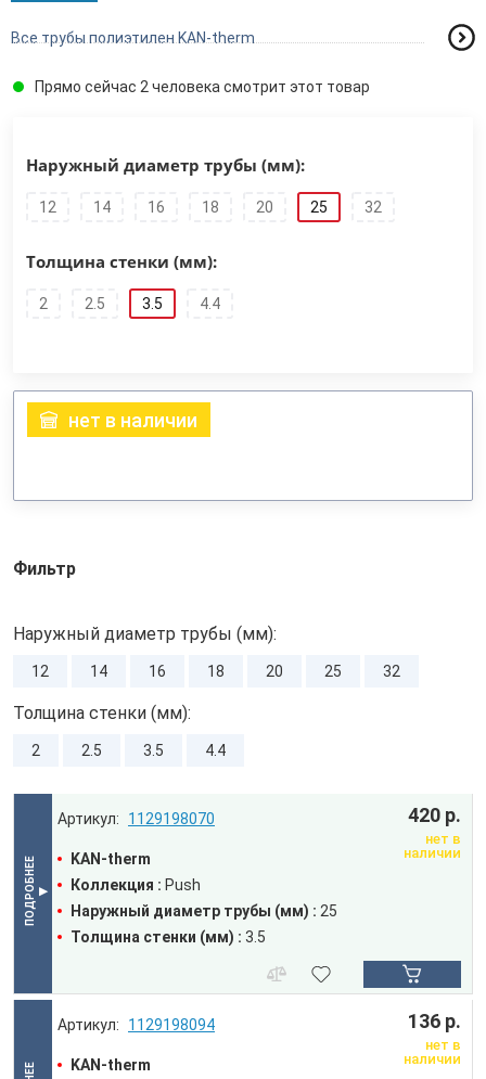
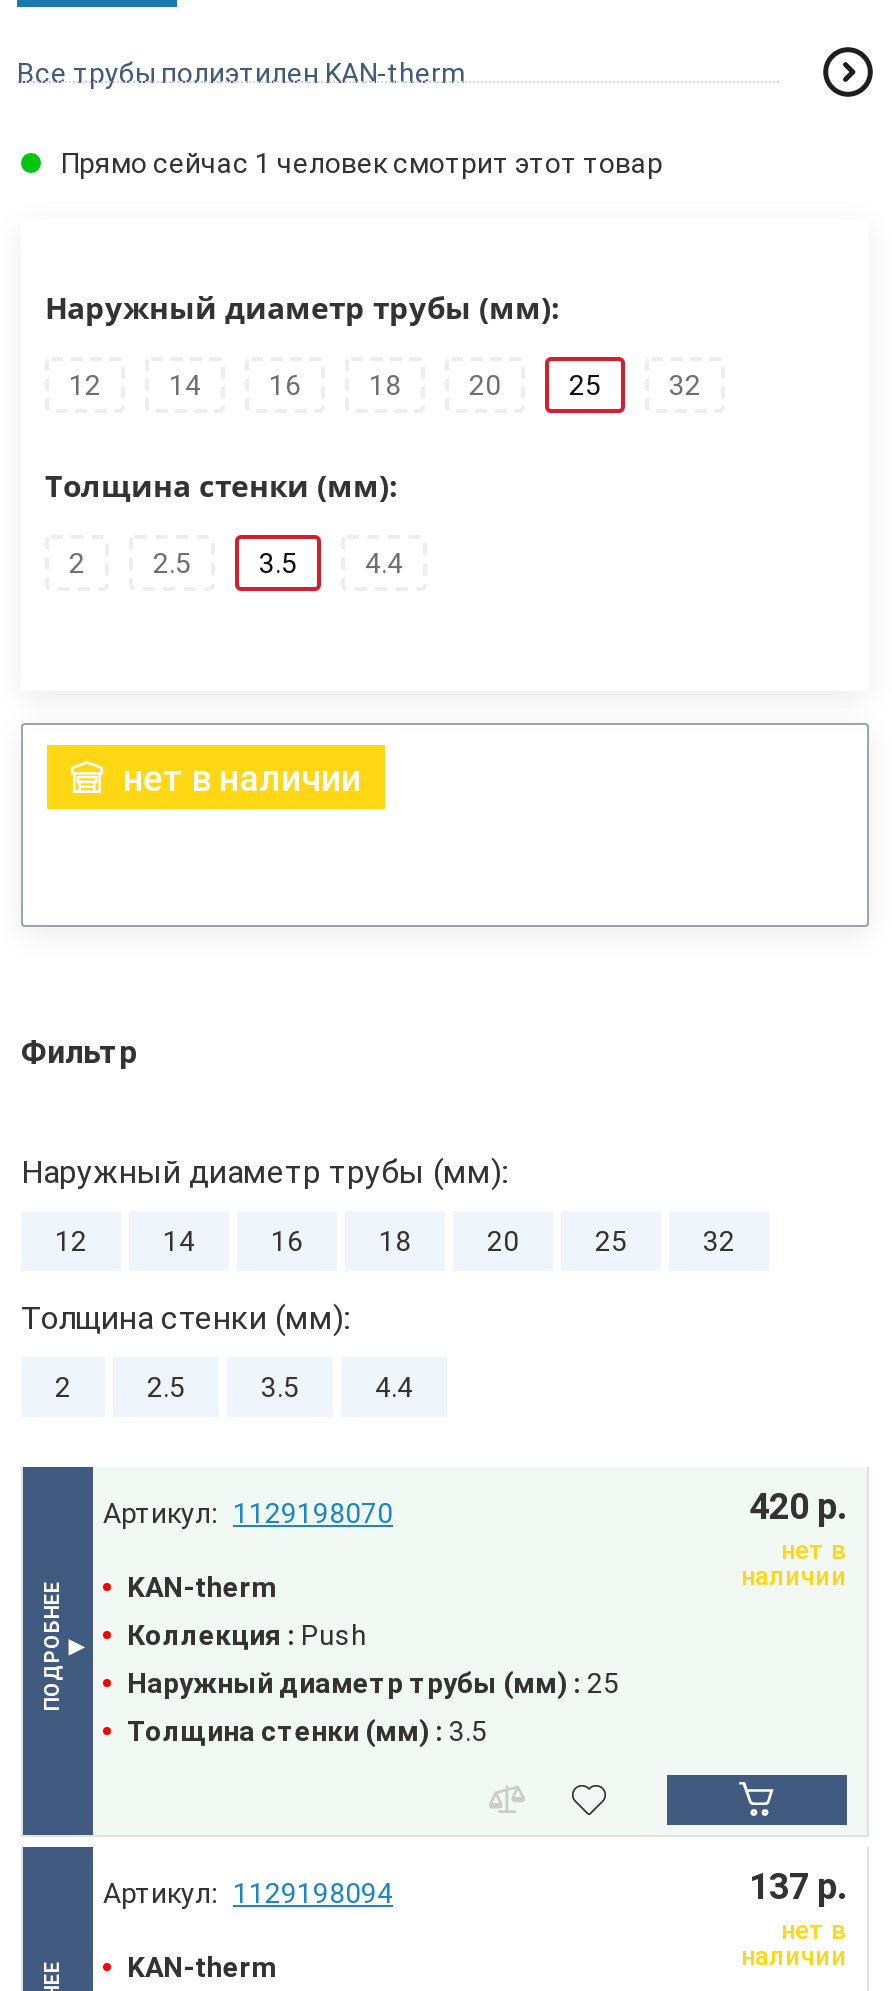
- Прямо сейчас 2 человека смотрит этот товар
+ Прямо сейчас 1 человек смотрит этот товар

- 136 р.
+ 137 р.
